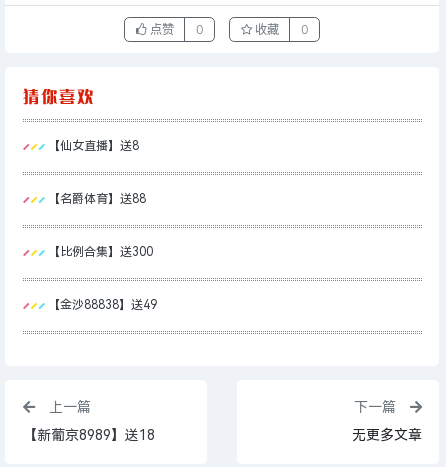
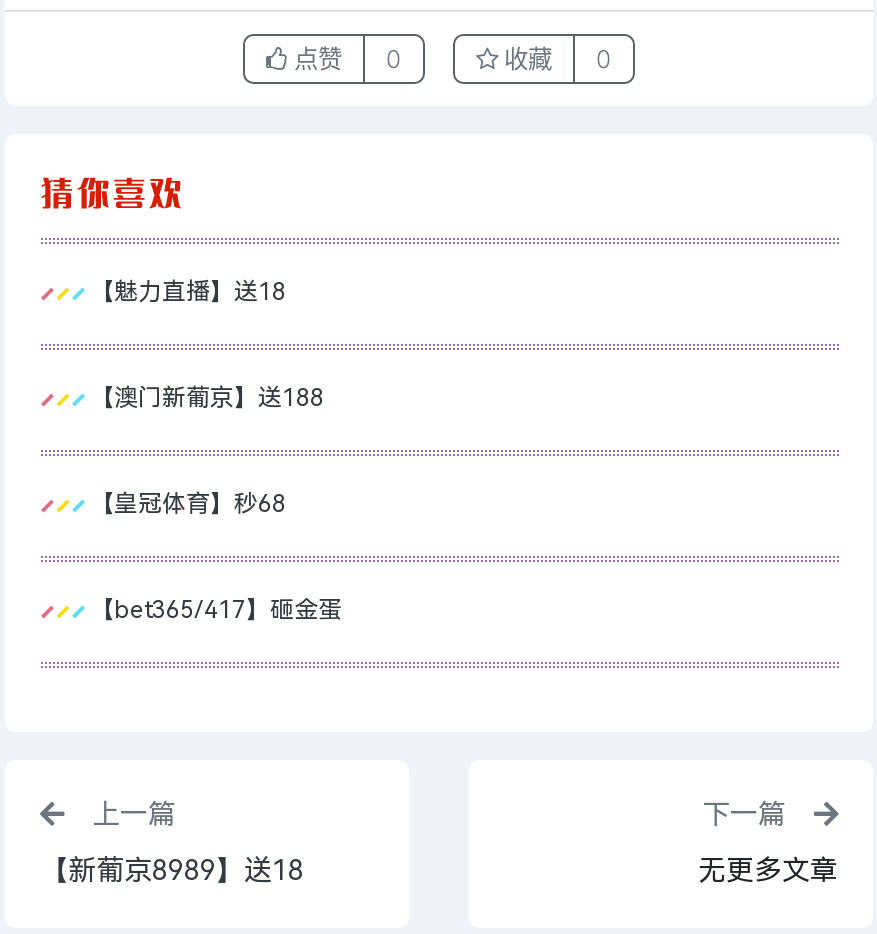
- 【仙女直播】送8
+ 【魅力直播】送18

- 【名爵体育】送88
+ 【澳门新葡京】送188

- 【比例合集】送300
+ 【皇冠体育】秒68

- 【金沙88838】送49
+ 【bet365/417】砸金蛋
